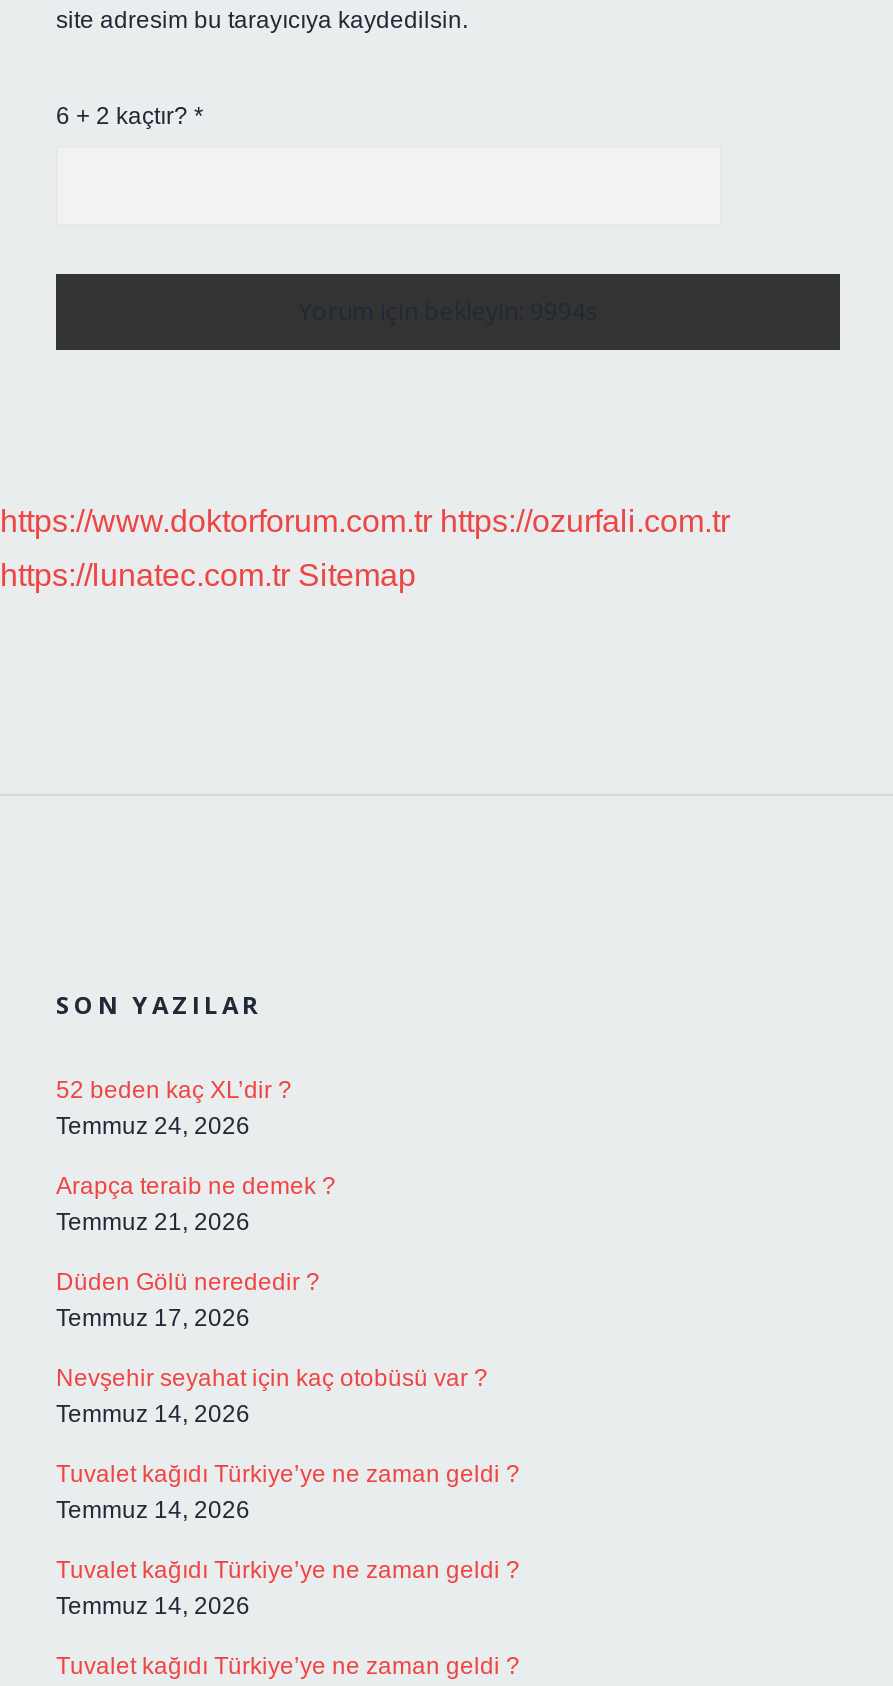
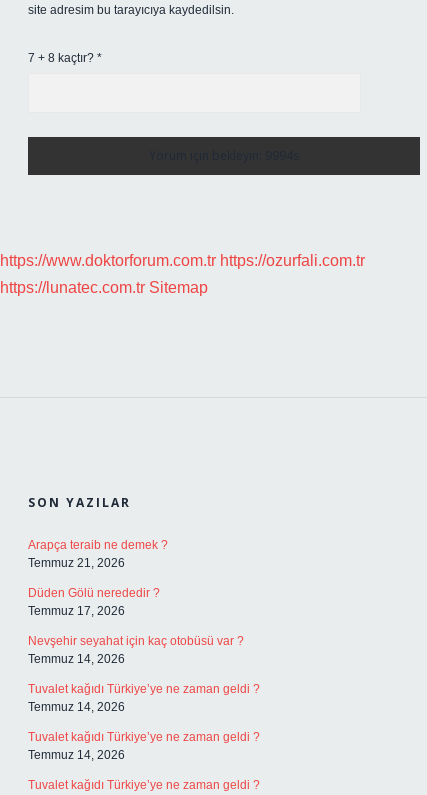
- 6 + 2 kaçtır? *
+ 7 + 8 kaçtır? *

- 52 beden kaç XL’dir ?
- Temmuz 24, 2026
